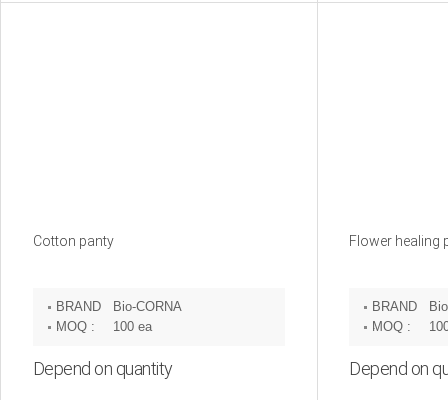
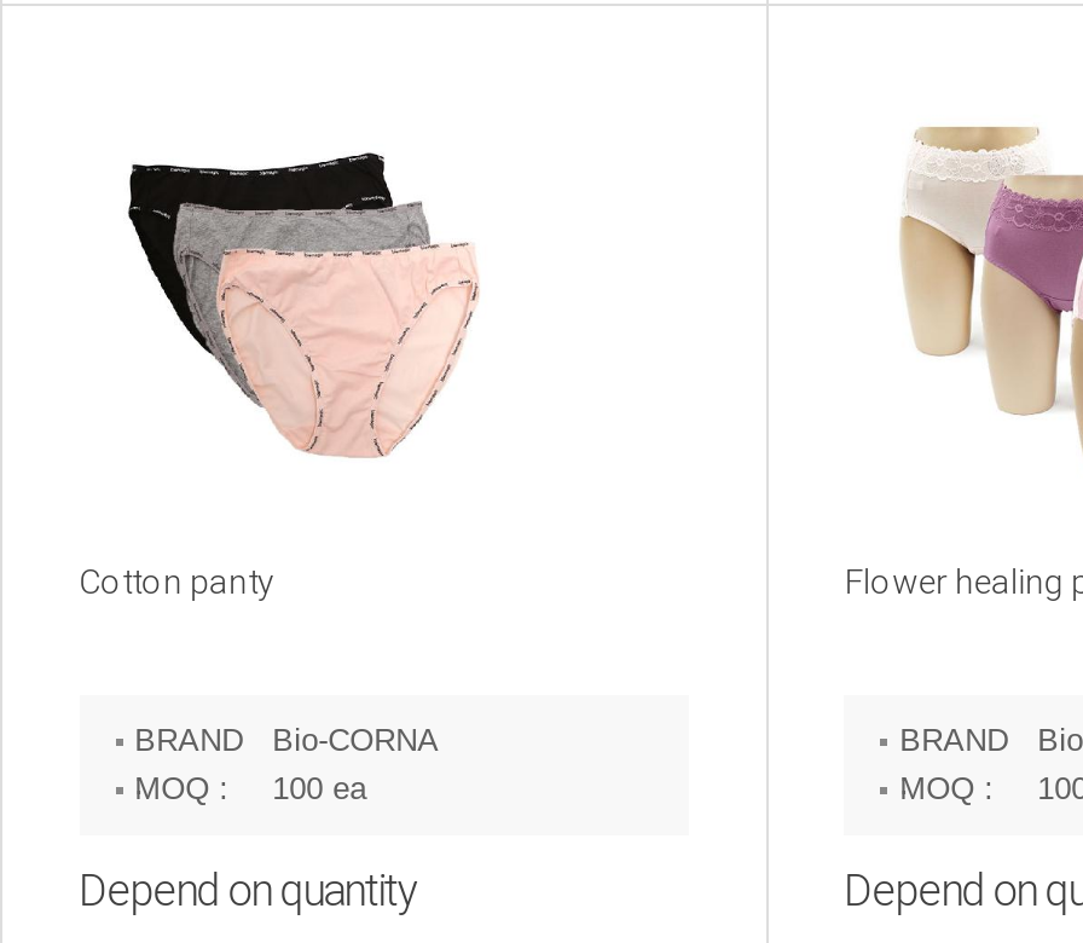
+ [image]

+ [image]
